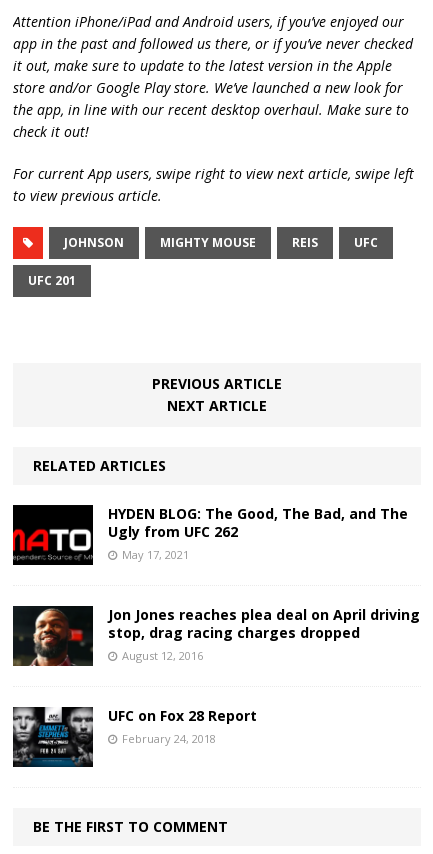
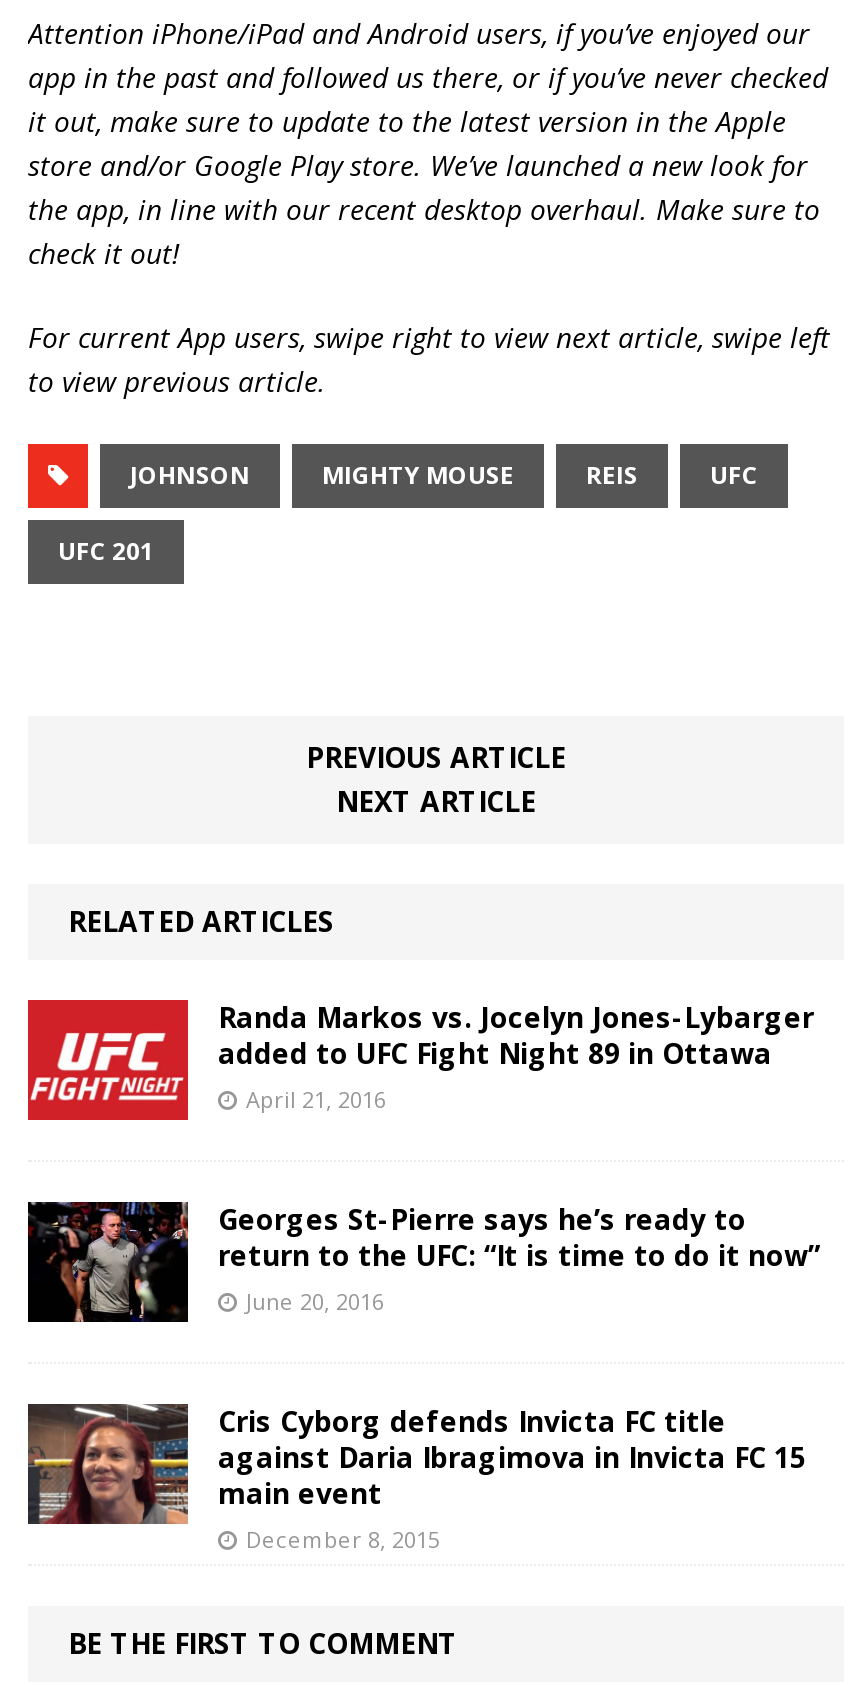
- [image]
- HYDEN BLOG: The Good, The Bad, and The
- Ugly from UFC 262
- May 17, 2021
+ [image]
+ Randa Markos vs. Jocelyn Jones-Lybarger
+ added to UFC Fight Night 89 in Ottawa
+ April 21, 2016

- [image]
- Jon Jones reaches plea deal on April driving
- stop, drag racing charges dropped
- August 12, 2016
+ [image]
+ Georges St-Pierre says he’s ready to
+ return to the UFC: “It is time to do it now”
+ June 20, 2016

- [image]
- UFC on Fox 28 Report
- February 24, 2018
+ [image]
+ Cris Cyborg defends Invicta FC title
+ against Daria Ibragimova in Invicta FC 15
+ main event
+ December 8, 2015
